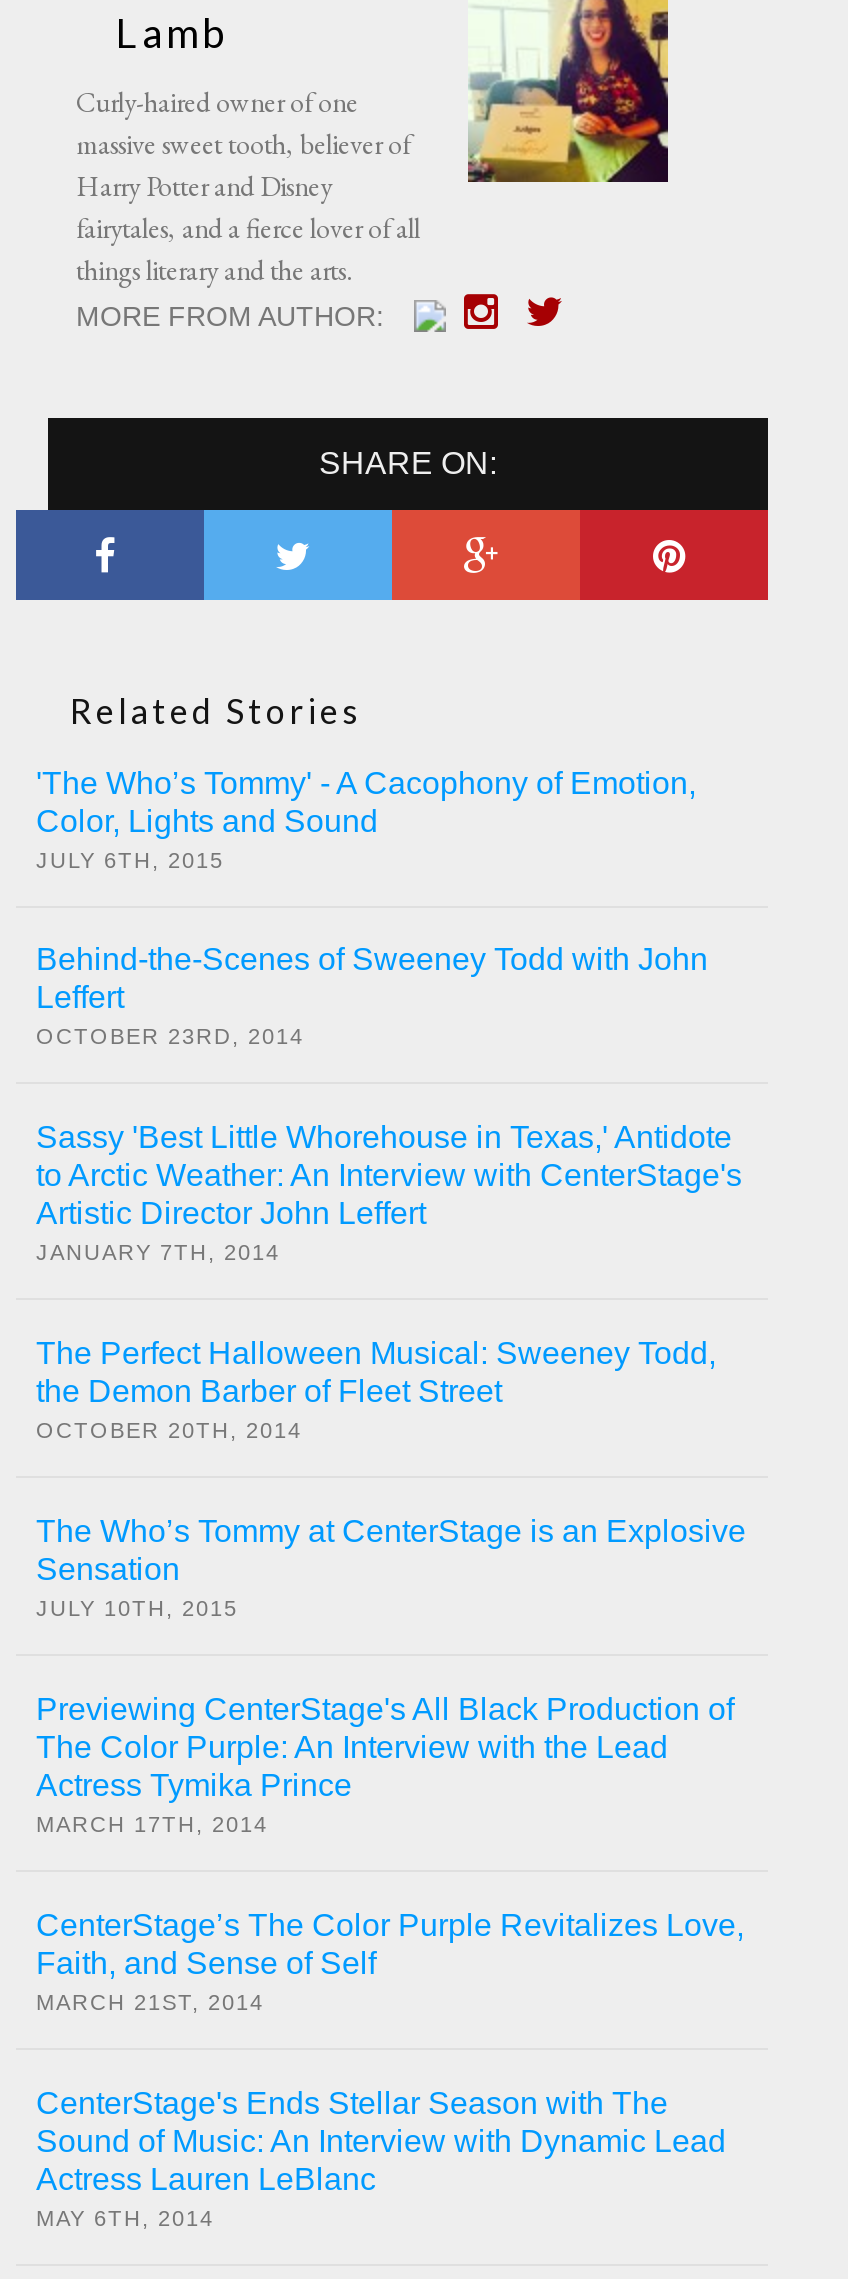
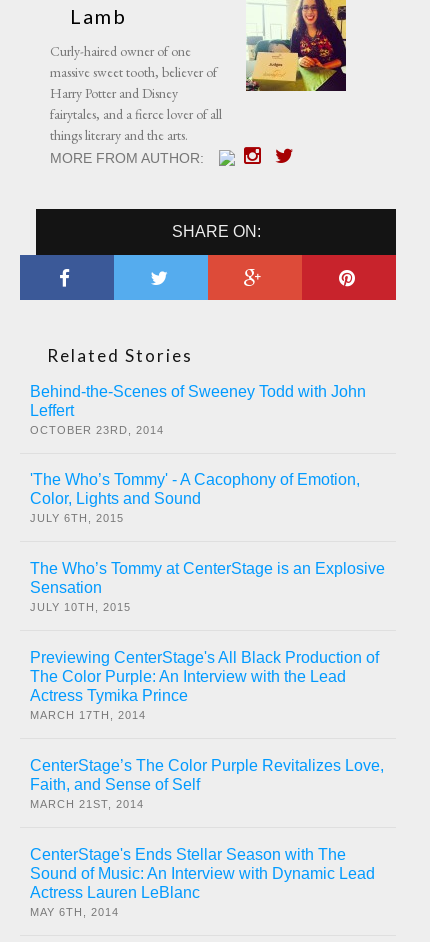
moved down: 'The Who’s Tommy' - A Cacophony of Emotion, | Color, Lights and Sound | JULY 6TH, 2015

- Sassy 'Best Little Whorehouse in Texas,' Antidote
- to Arctic Weather: An Interview with CenterStage's
- Artistic Director John Leffert
- JANUARY 7TH, 2014
- The Perfect Halloween Musical: Sweeney Todd,
- the Demon Barber of Fleet Street
- OCTOBER 20TH, 2014
